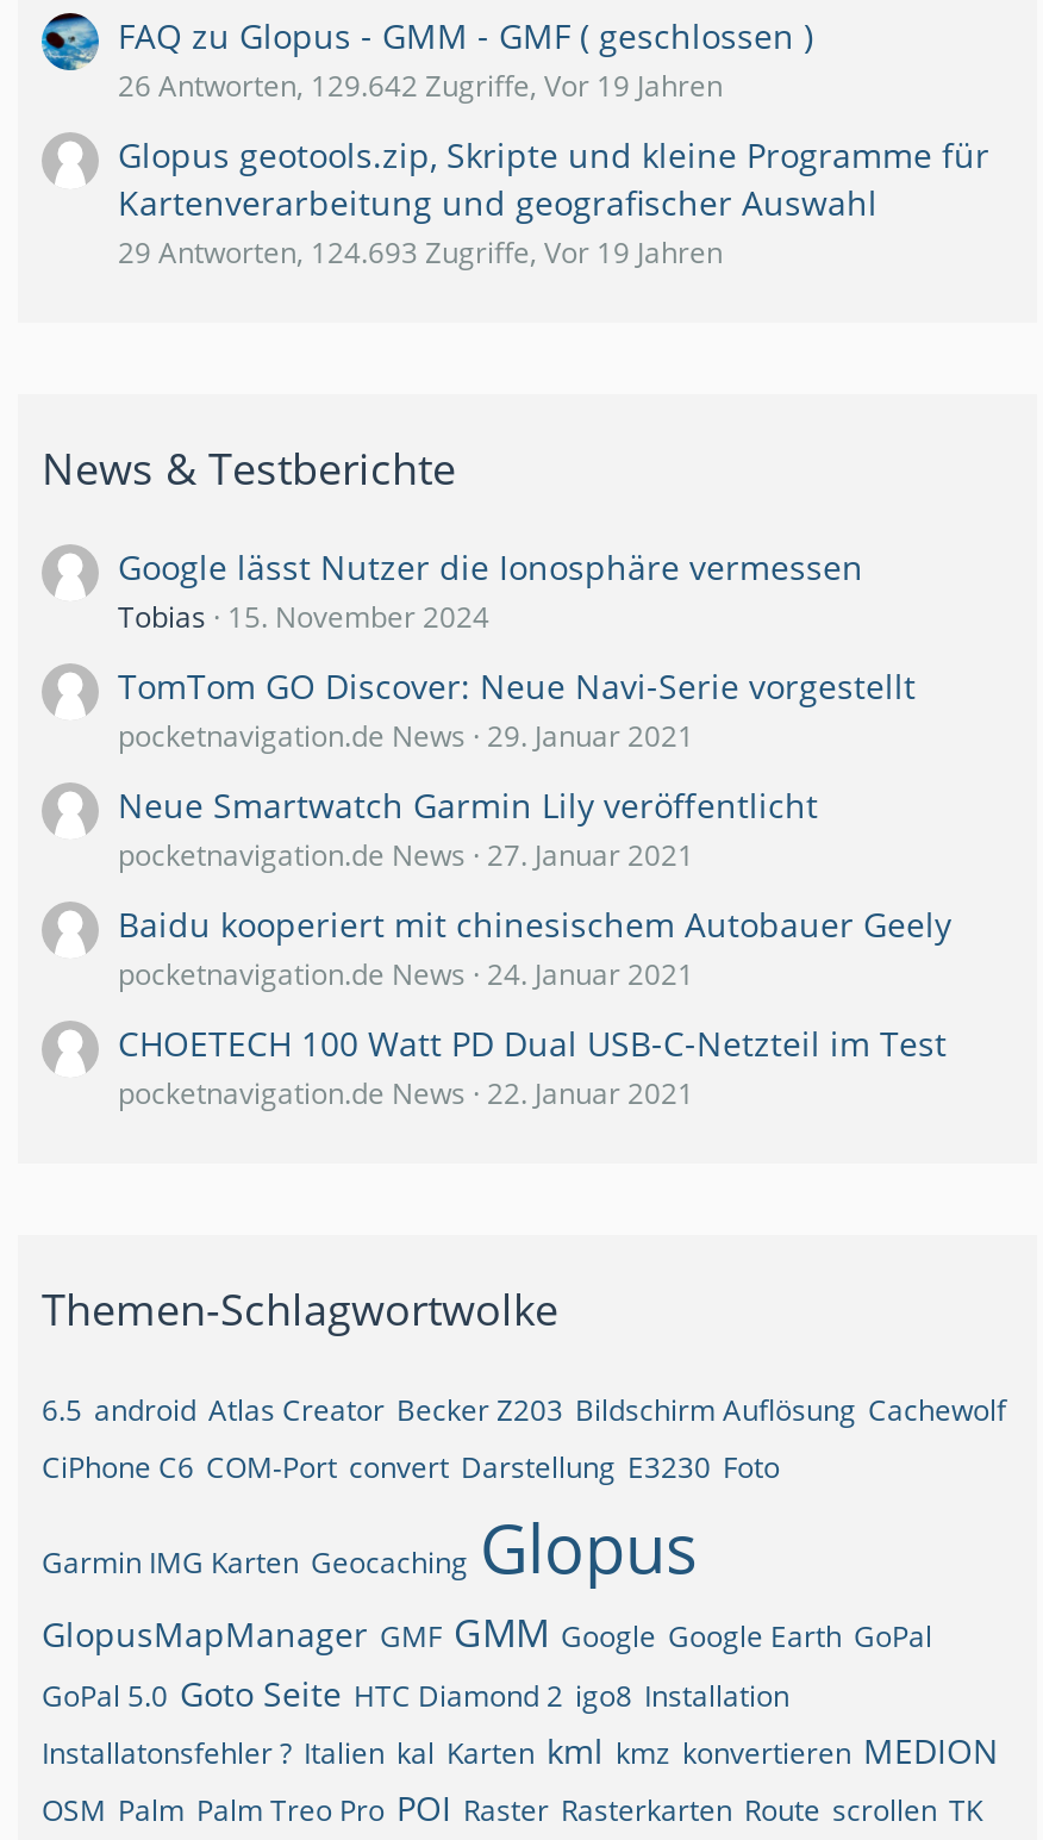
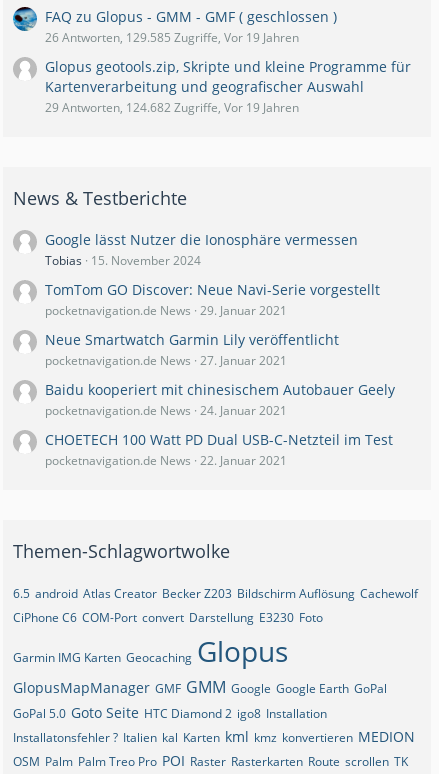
- 26 Antworten, 129.642 Zugriffe, Vor 19 Jahren
+ 26 Antworten, 129.585 Zugriffe, Vor 19 Jahren

- 29 Antworten, 124.693 Zugriffe, Vor 19 Jahren
+ 29 Antworten, 124.682 Zugriffe, Vor 19 Jahren
